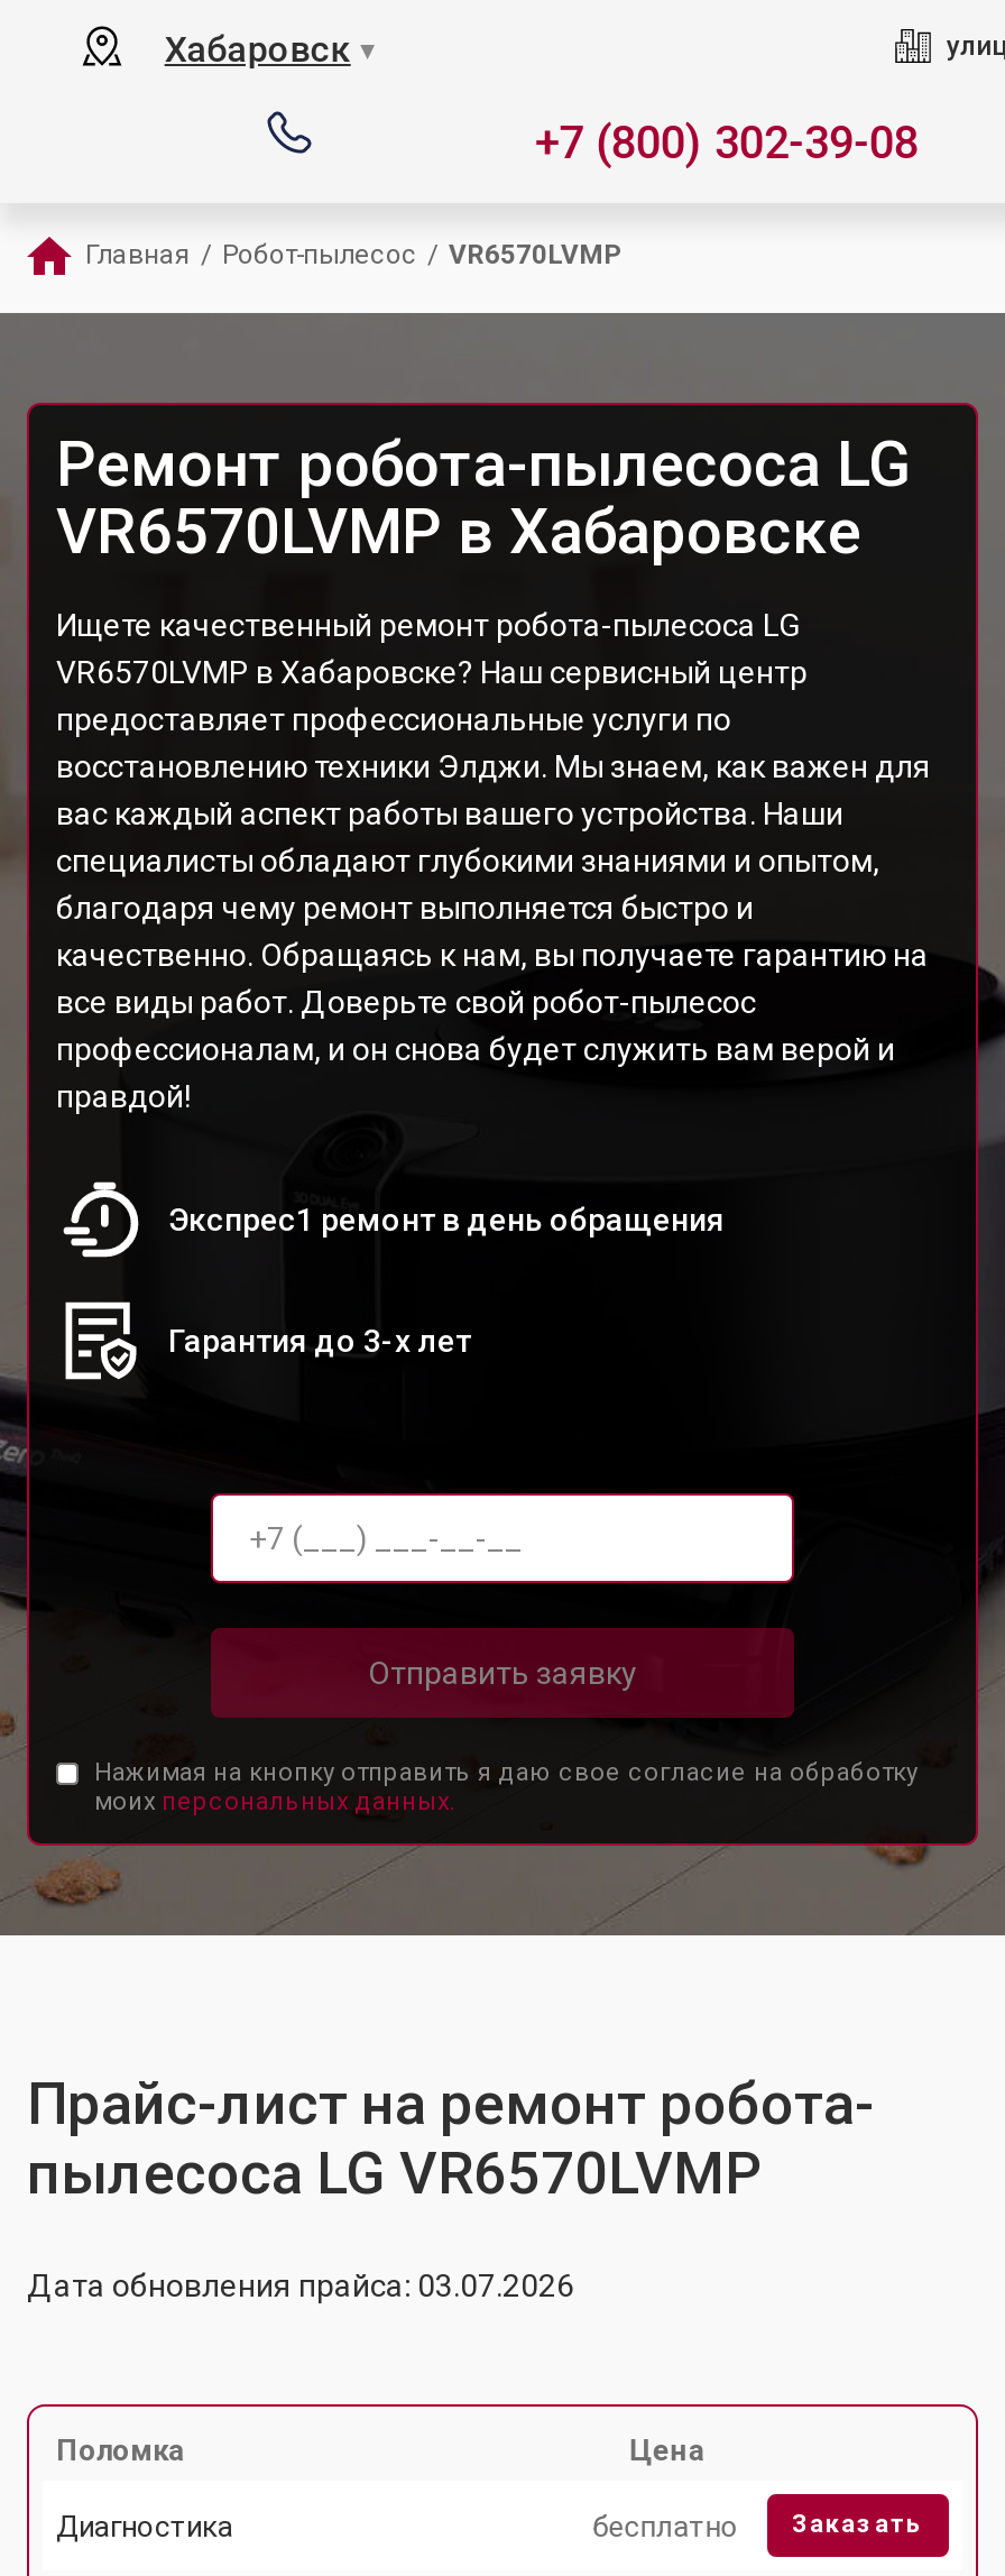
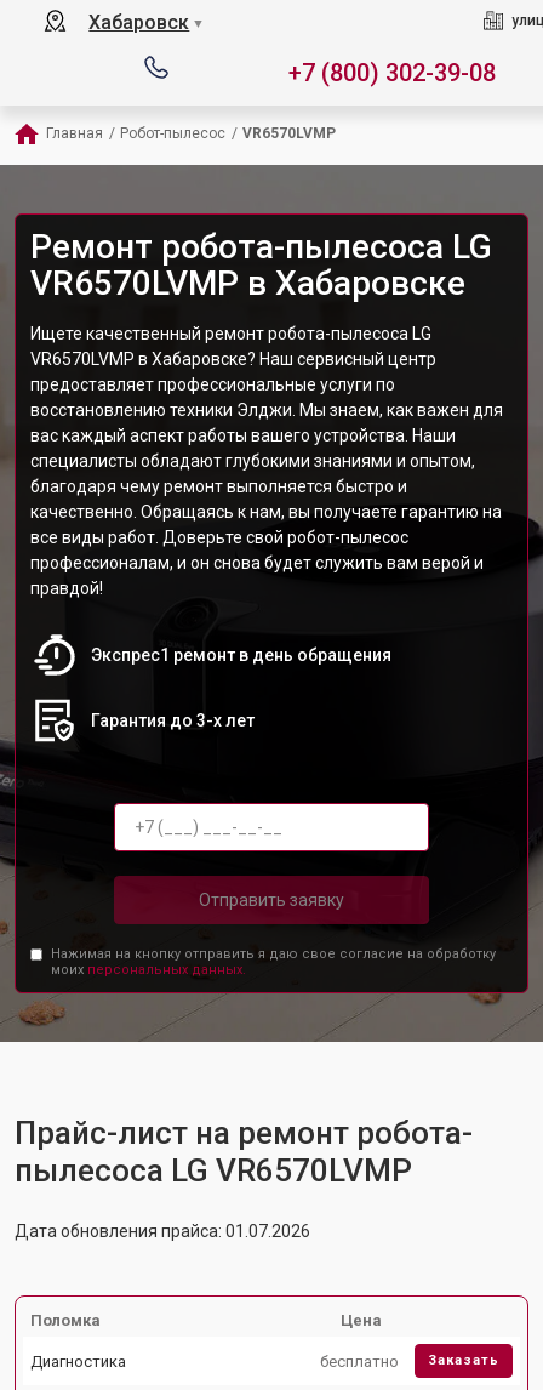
- Дата обновления прайса: 03.07.2026
+ Дата обновления прайса: 01.07.2026
